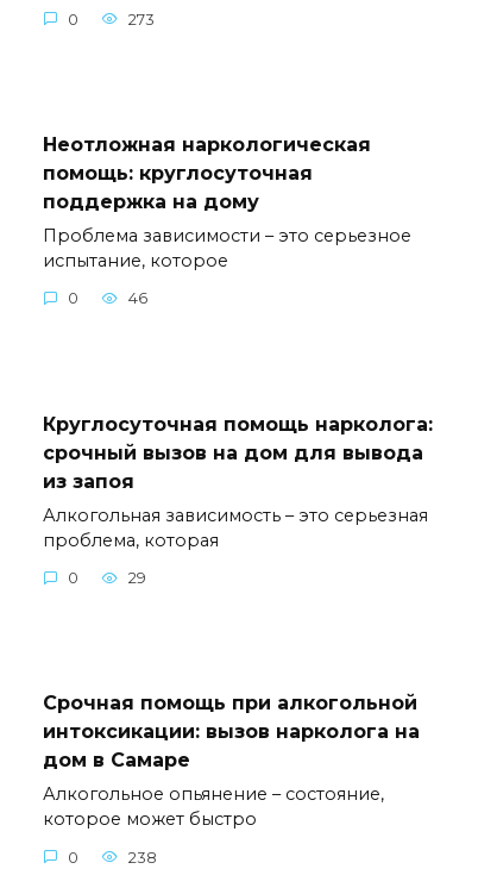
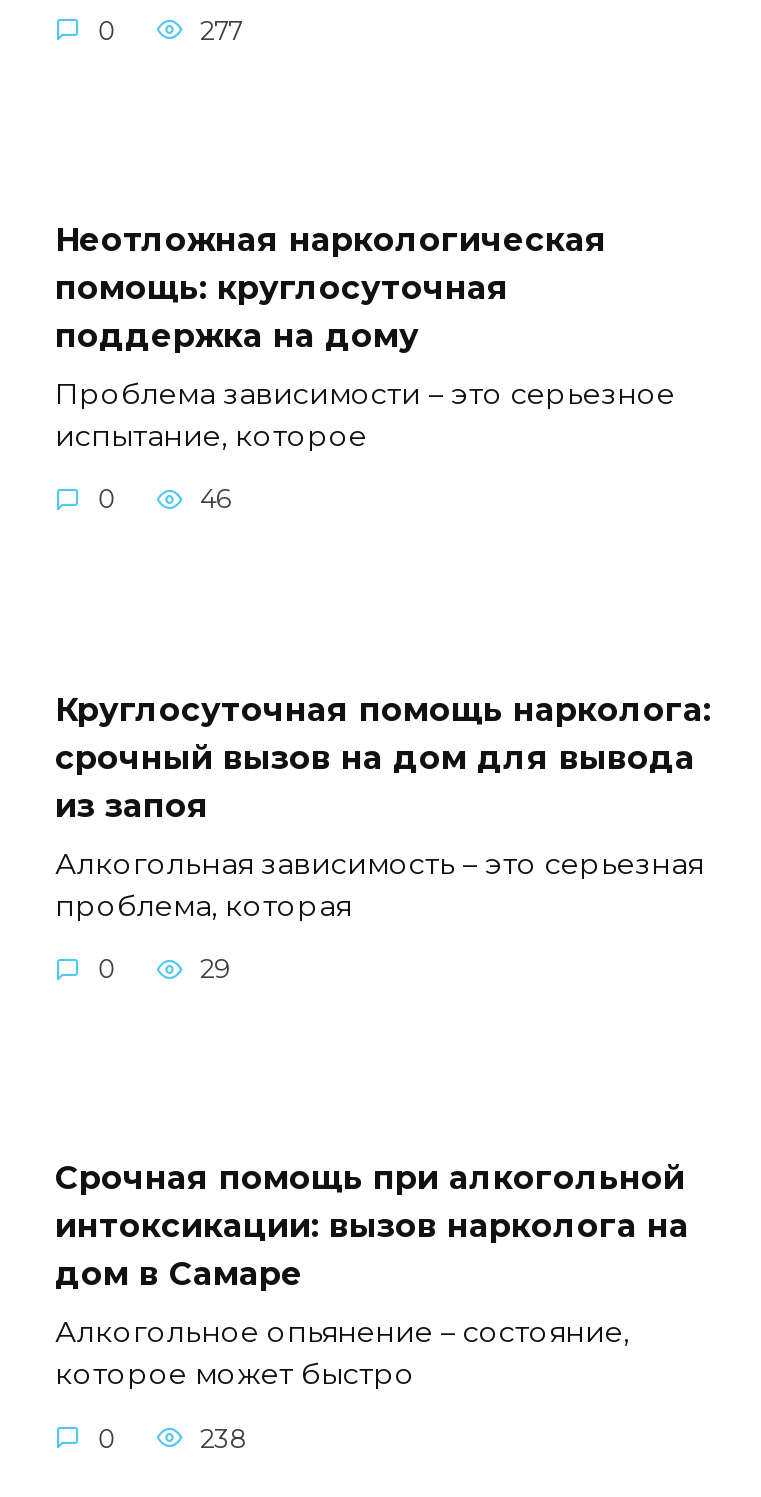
- 273
+ 277
